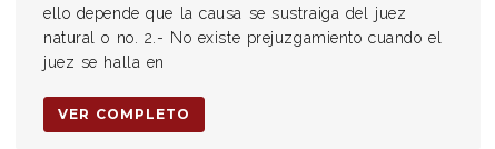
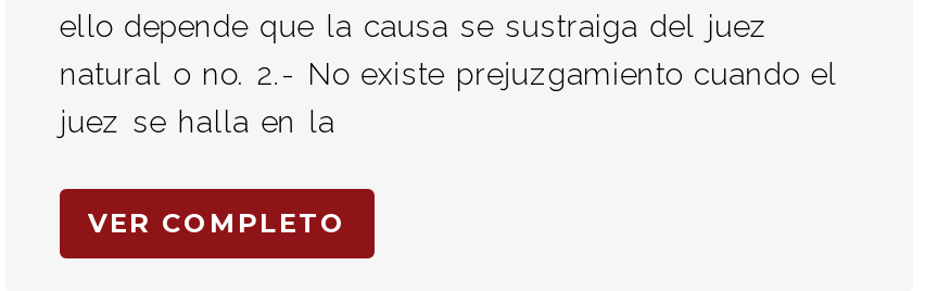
- juez se halla en
+ juez se halla en la
